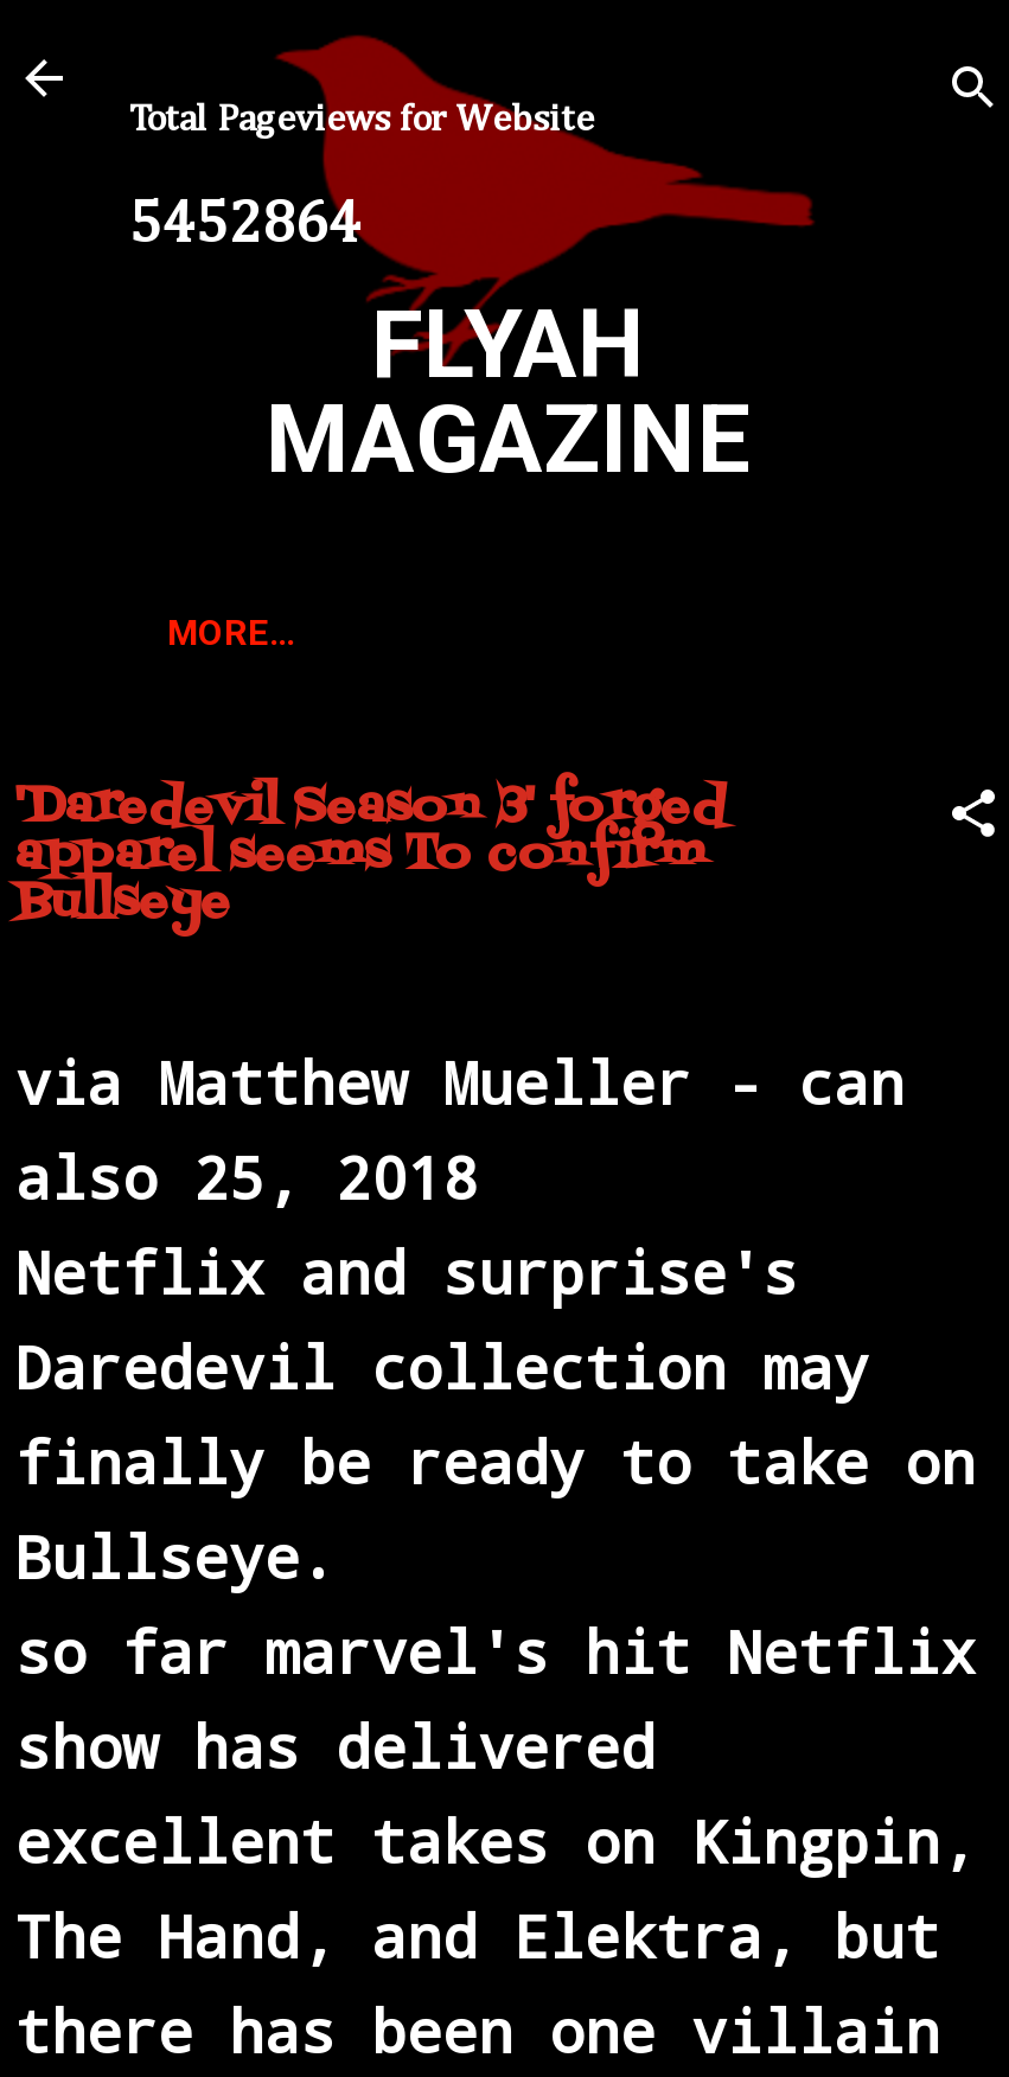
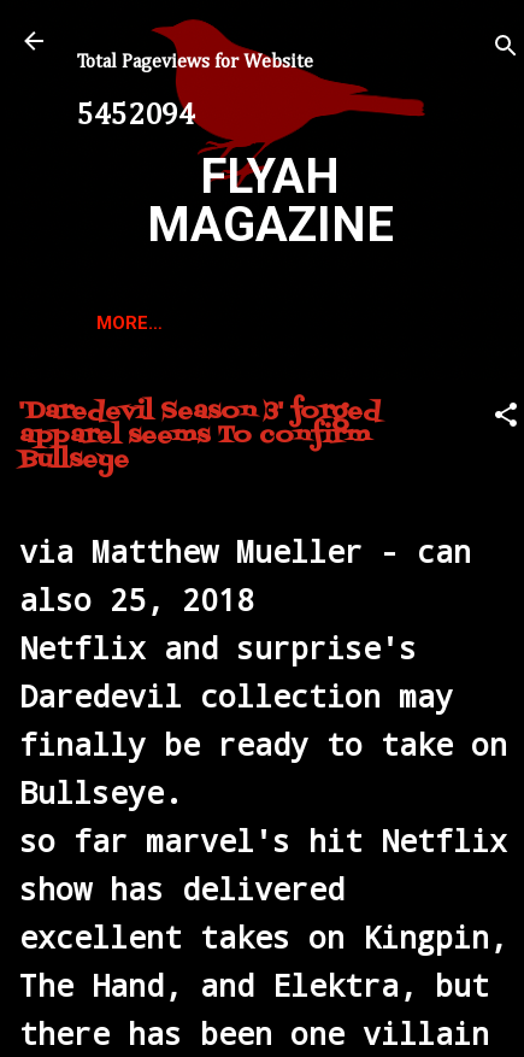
- 5452864
+ 5452094
